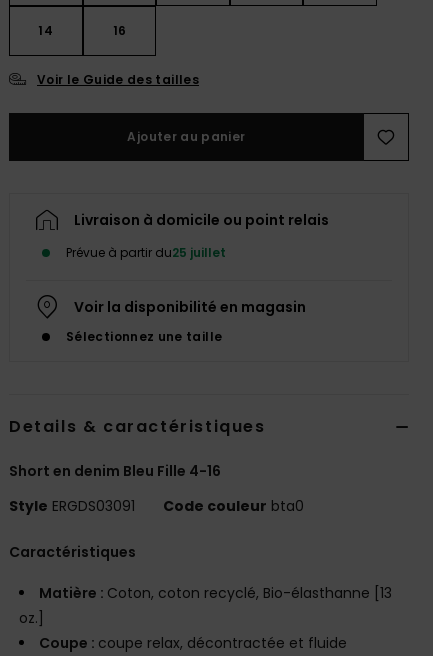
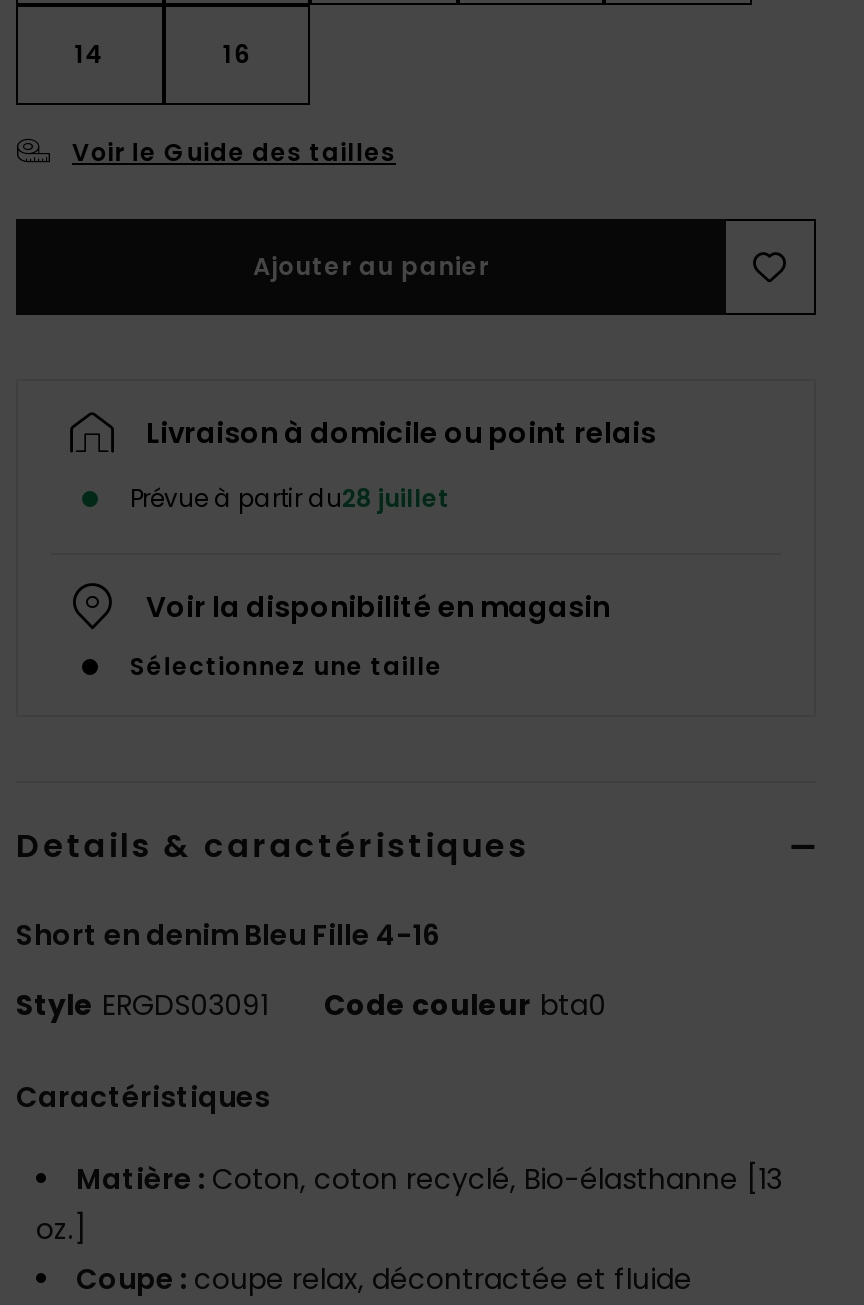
- Prévue à partir du25 juillet
+ Prévue à partir du28 juillet
